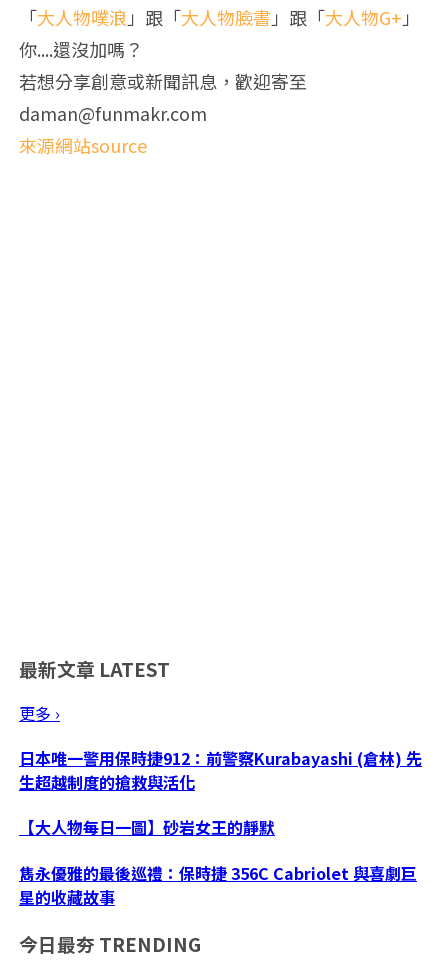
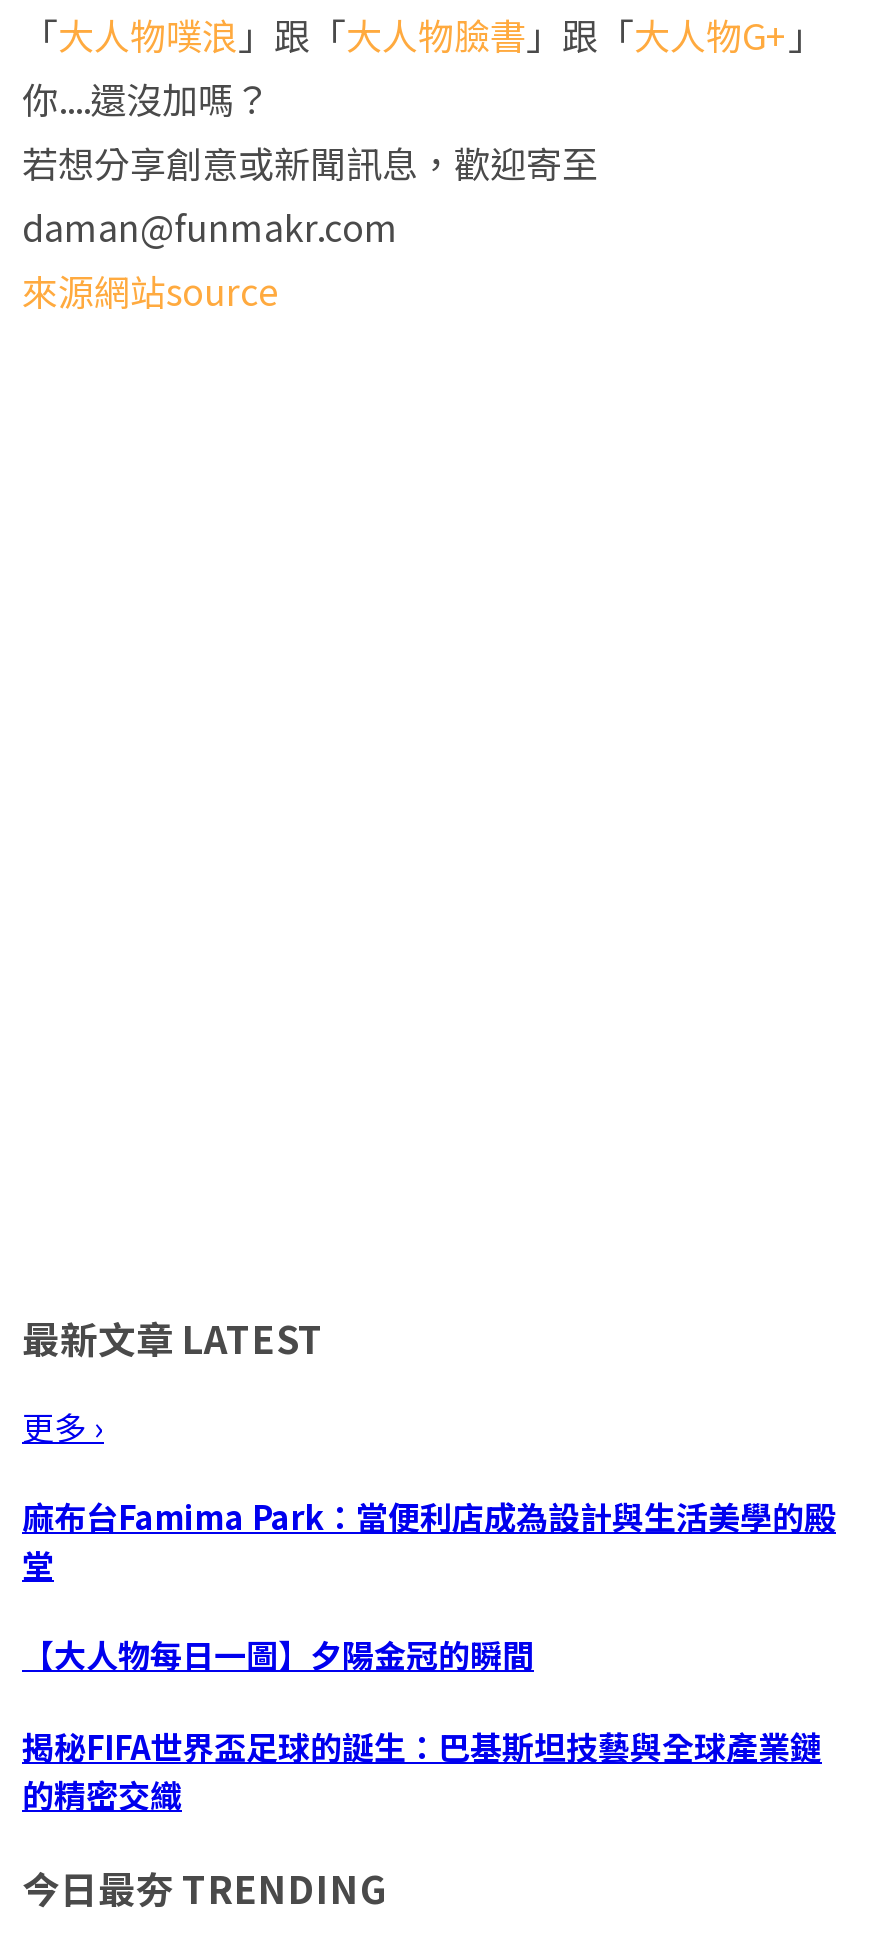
- 日本唯一警用保時捷912：前警察Kurabayashi (倉林) 先
- 生超越制度的搶救與活化
+ 麻布台Famima Park：當便利店成為設計與生活美學的殿
+ 堂

- 【大人物每日一圖】砂岩女王的靜默
+ 【大人物每日一圖】夕陽金冠的瞬間

- 雋永優雅的最後巡禮：保時捷 356C Cabriolet 與喜劇巨
- 星的收藏故事
+ 揭秘FIFA世界盃足球的誕生：巴基斯坦技藝與全球產業鏈
+ 的精密交織
